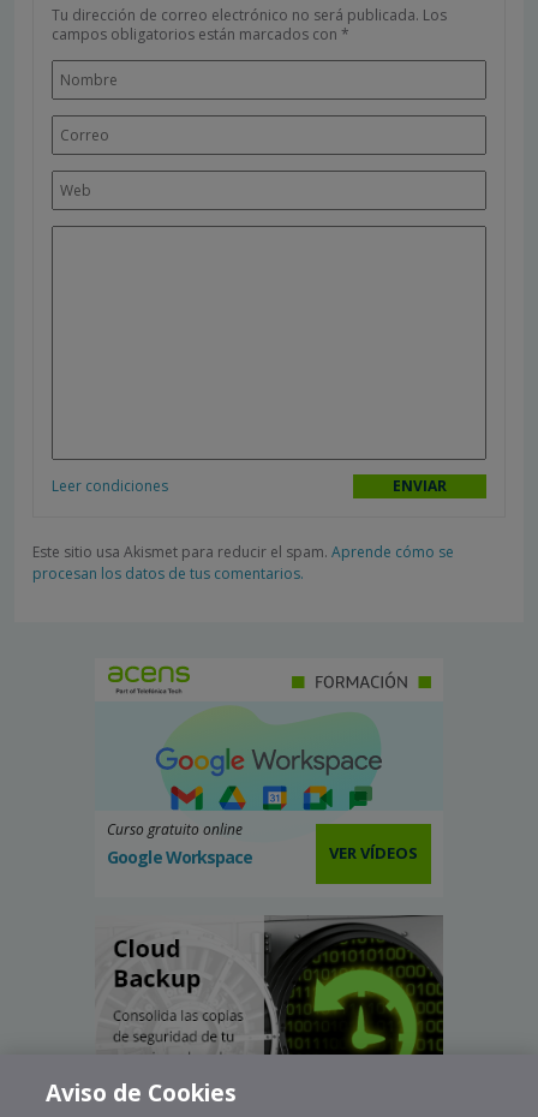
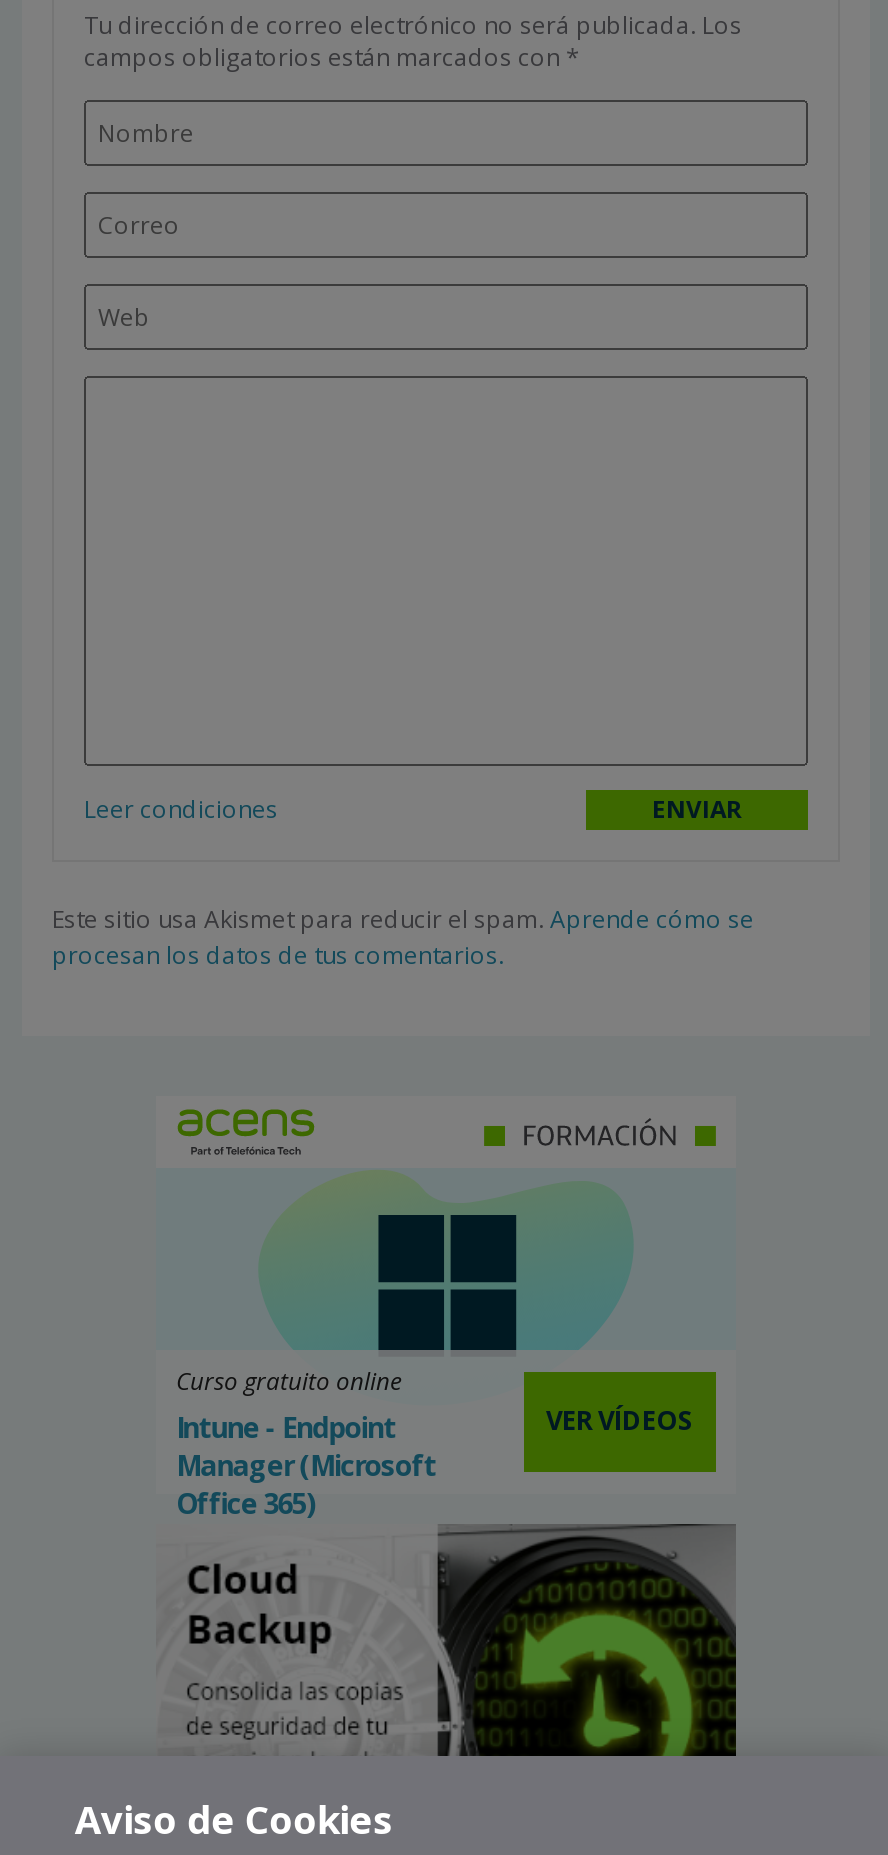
- [image]
- Google Workspace
+ [image]
+ Intune - Endpoint
+ Manager (Microsoft
+ Office 365)
